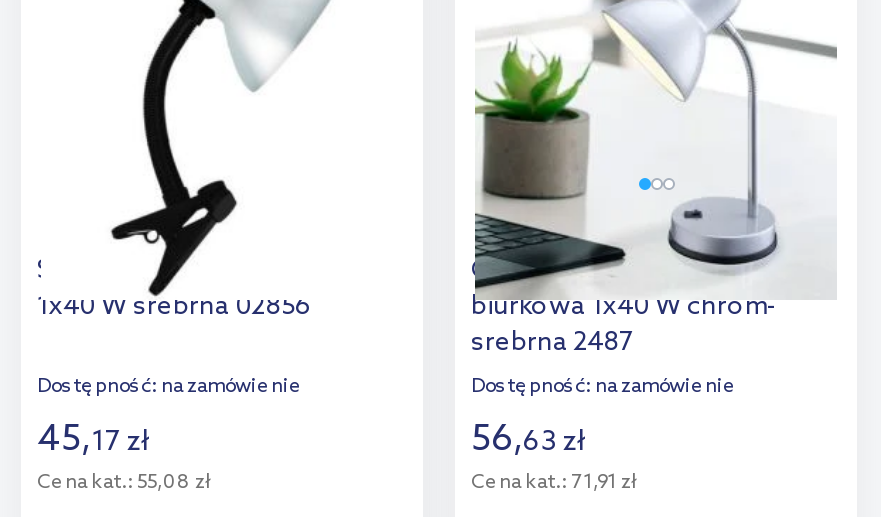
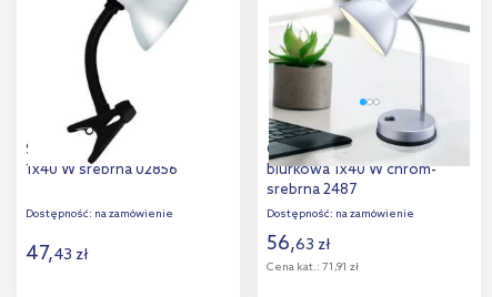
- 45,17 zł
- Cena kat.: 55,08 zł
+ 47,43 zł
